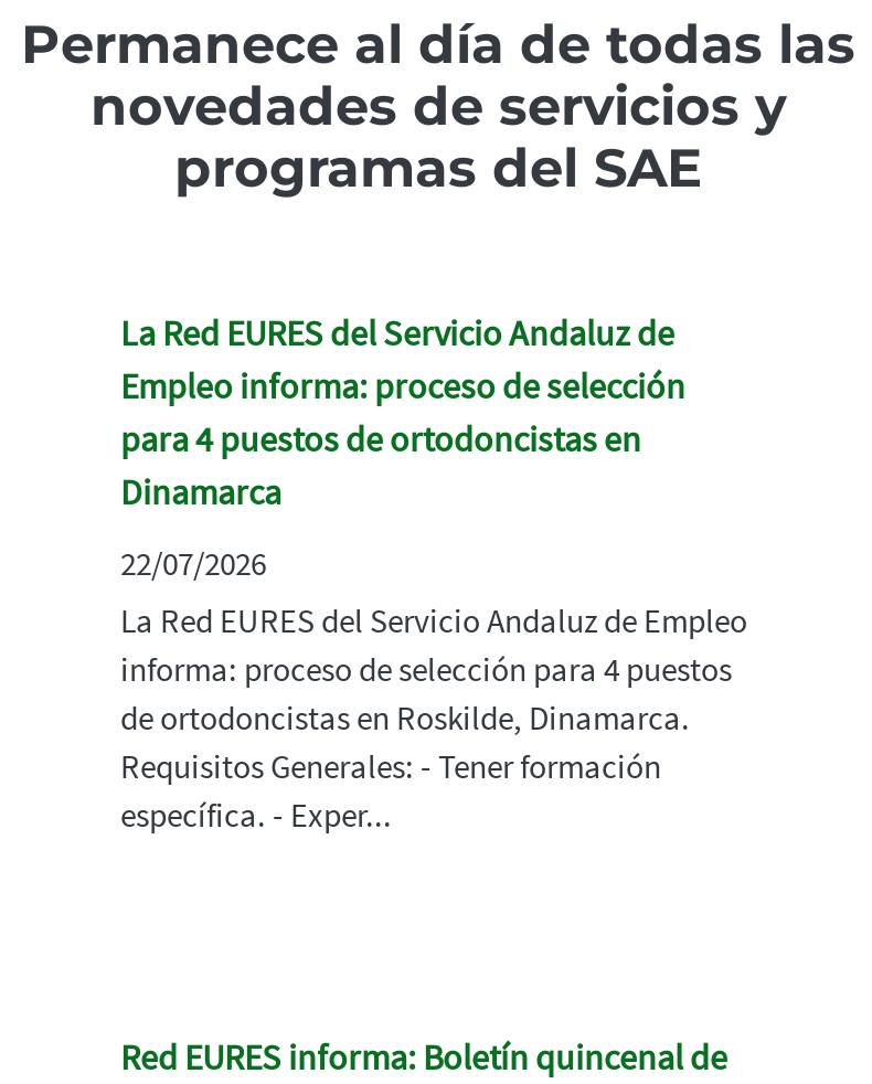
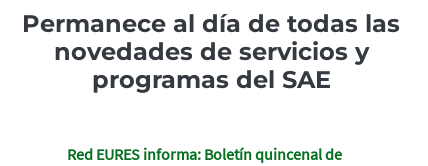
- La Red EURES del Servicio Andaluz de
- Empleo informa: proceso de selección
- para 4 puestos de ortodoncistas en
- Dinamarca
- 22/07/2026
- La Red EURES del Servicio Andaluz de Empleo
- informa: proceso de selección para 4 puestos
- de ortodoncistas en Roskilde, Dinamarca.
- Requisitos Generales: - Tener formación
- específica. - Exper...
